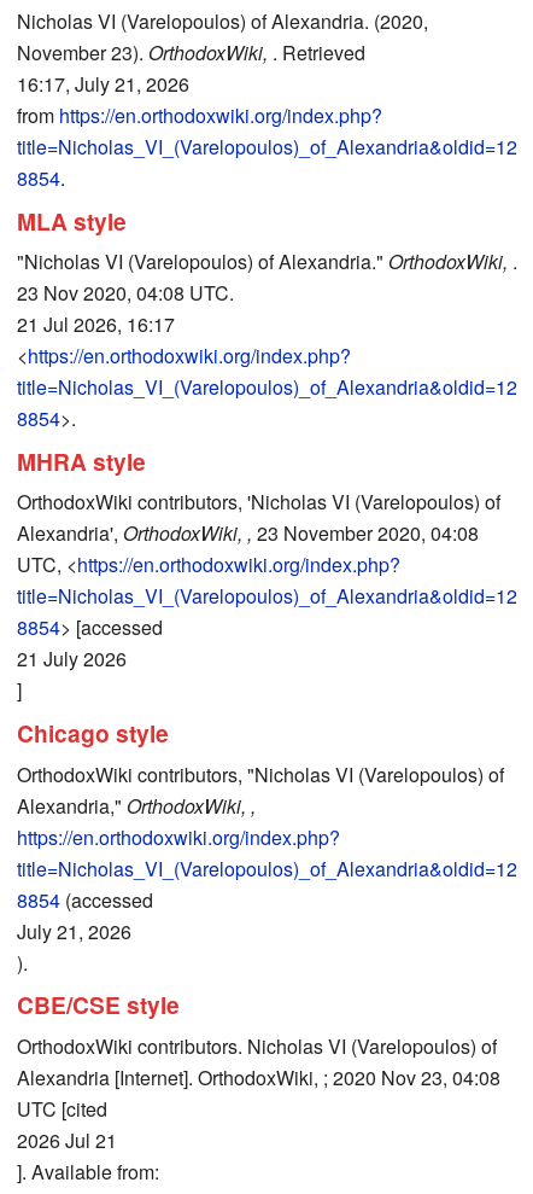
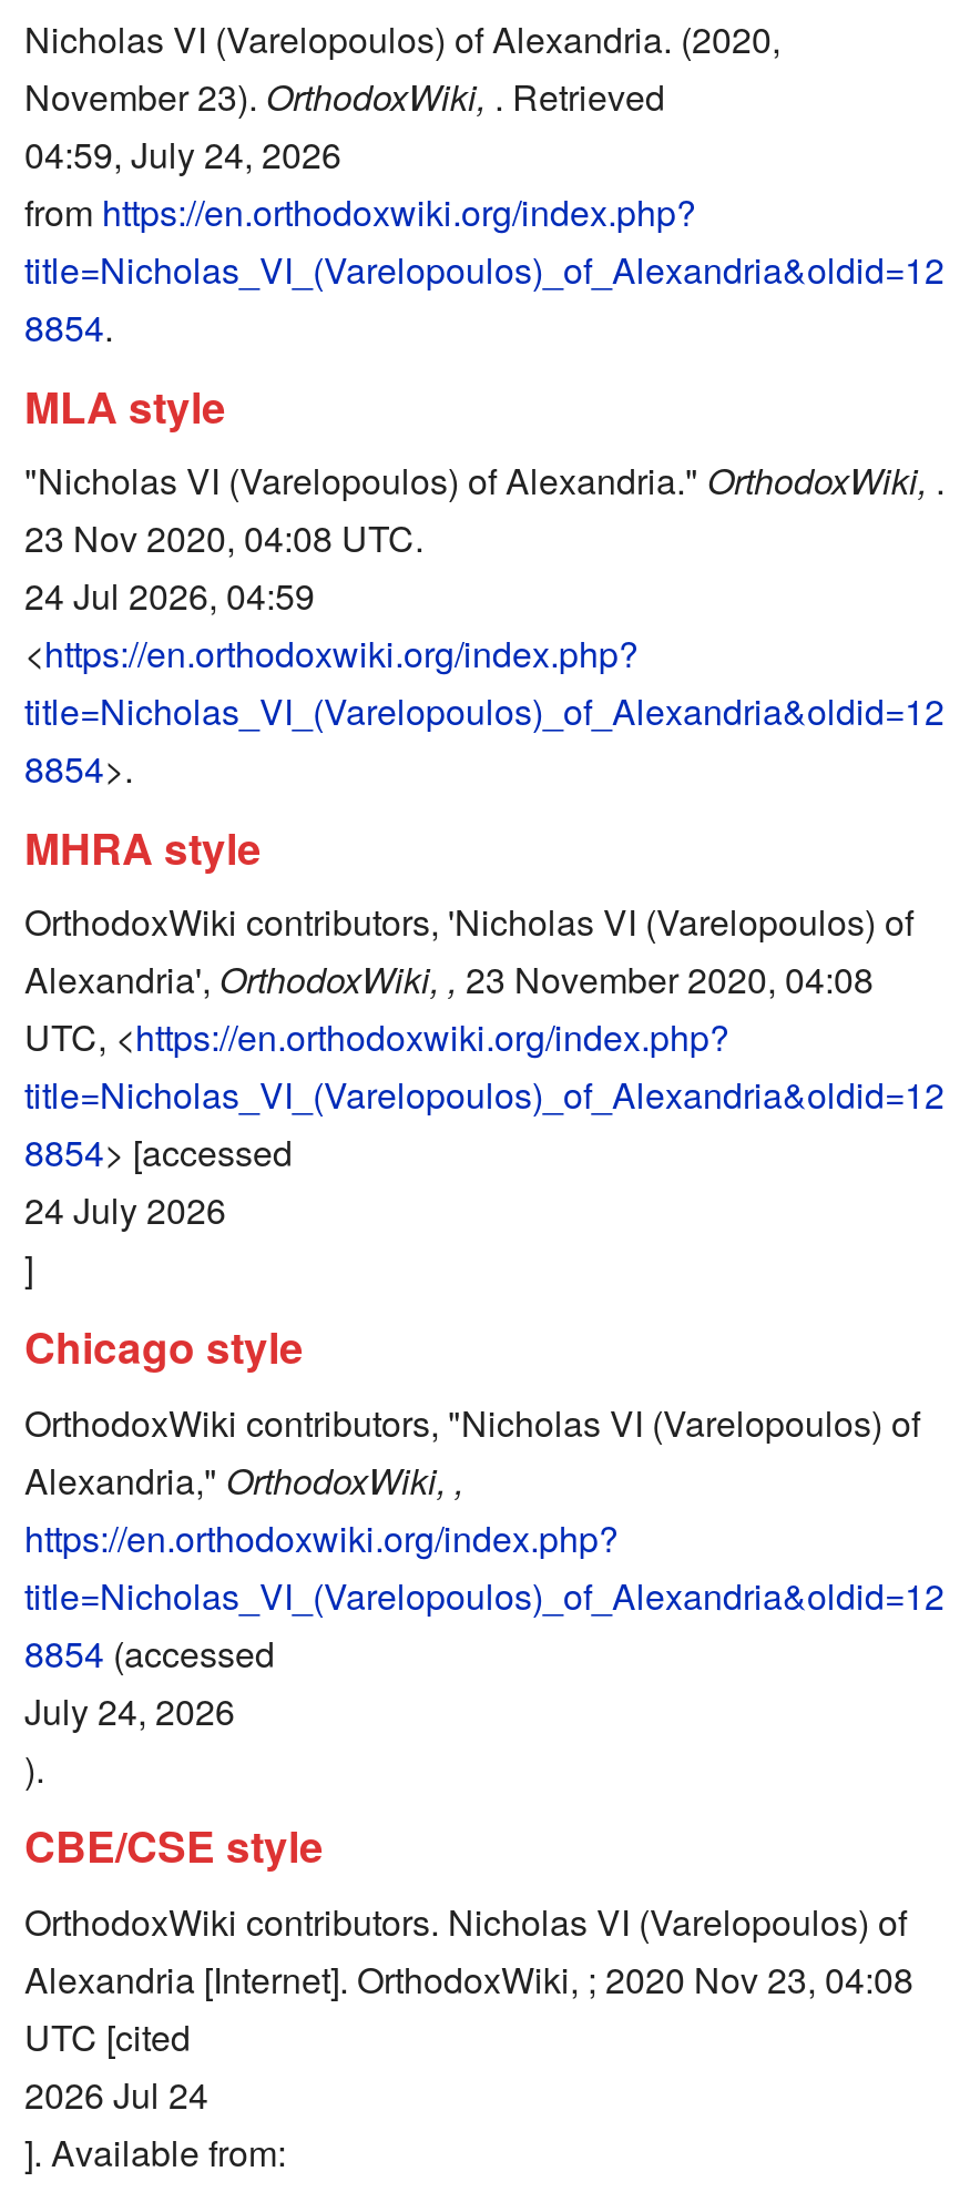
- 16:17, July 21, 2026
+ 04:59, July 24, 2026

- 21 Jul 2026, 16:17
+ 24 Jul 2026, 04:59

- 21 July 2026
+ 24 July 2026

- July 21, 2026
+ July 24, 2026

- 2026 Jul 21
+ 2026 Jul 24
